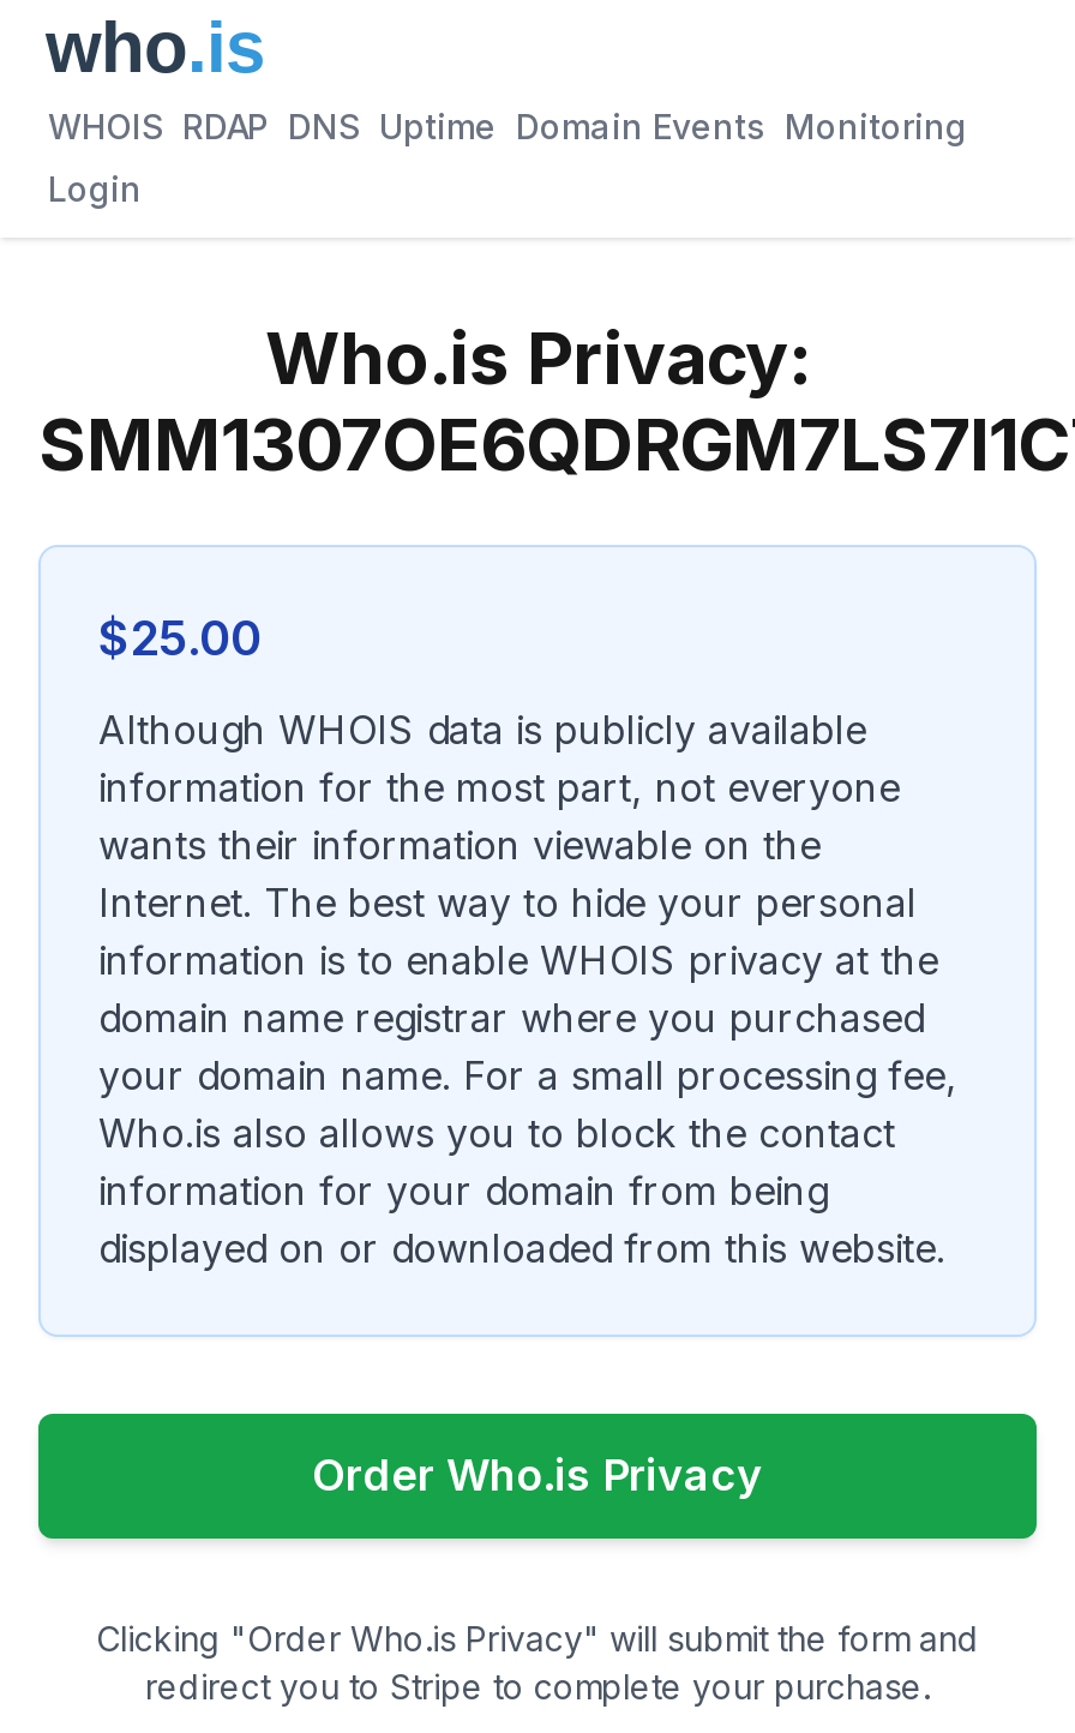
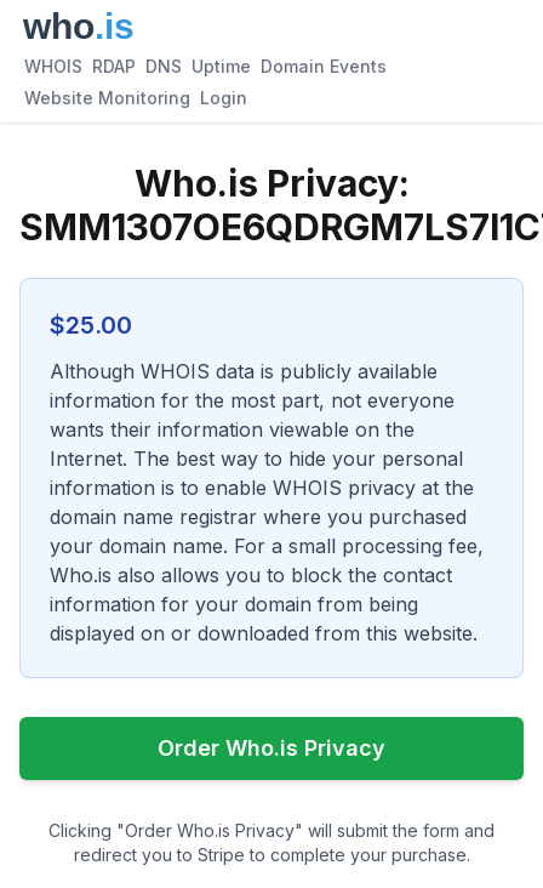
- WHOIS RDAP DNS Uptime Domain Events Monitoring
+ WHOIS RDAP DNS Uptime Domain Events

- Login
+ Website Monitoring Login
